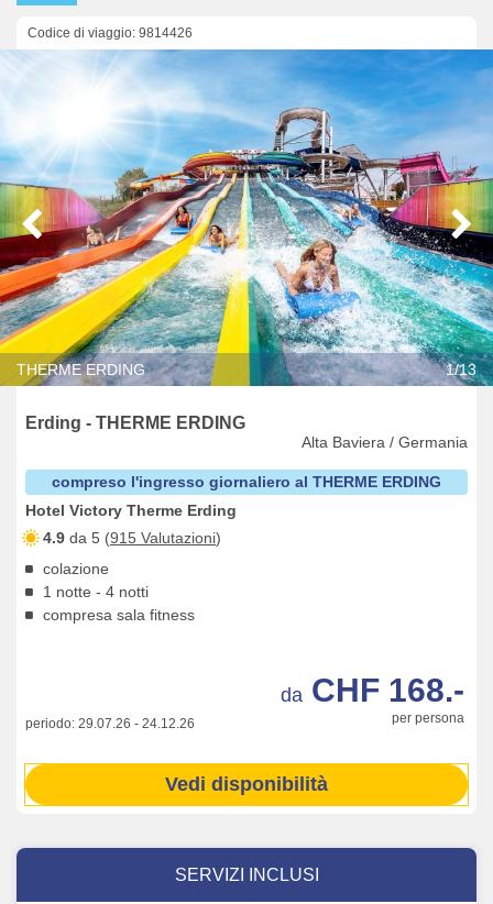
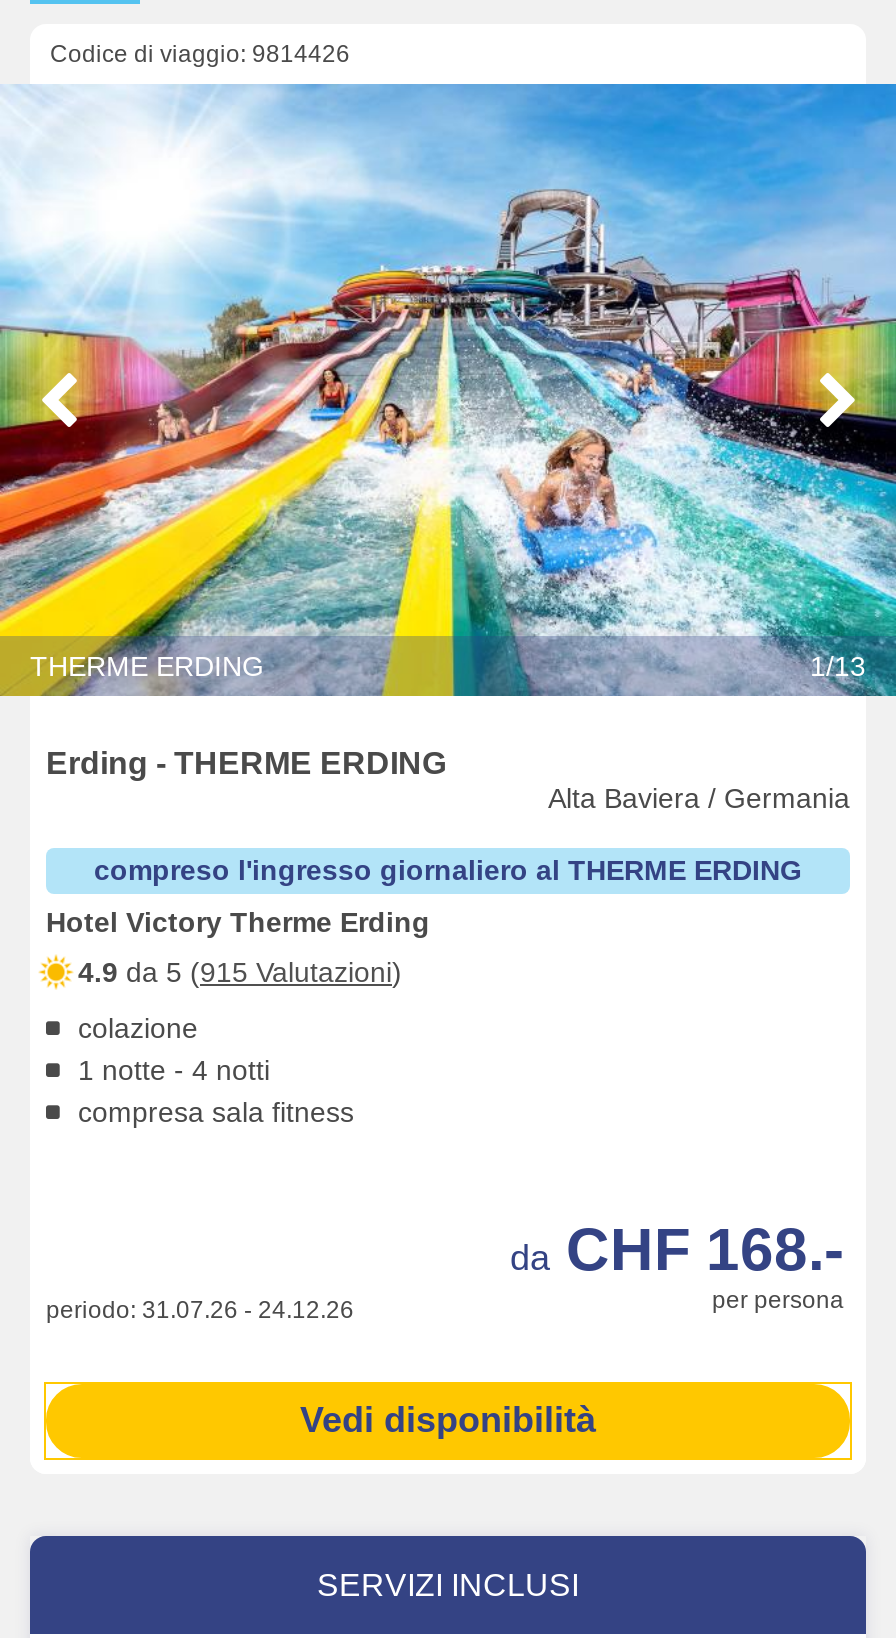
- periodo: 29.07.26 - 24.12.26
+ periodo: 31.07.26 - 24.12.26
